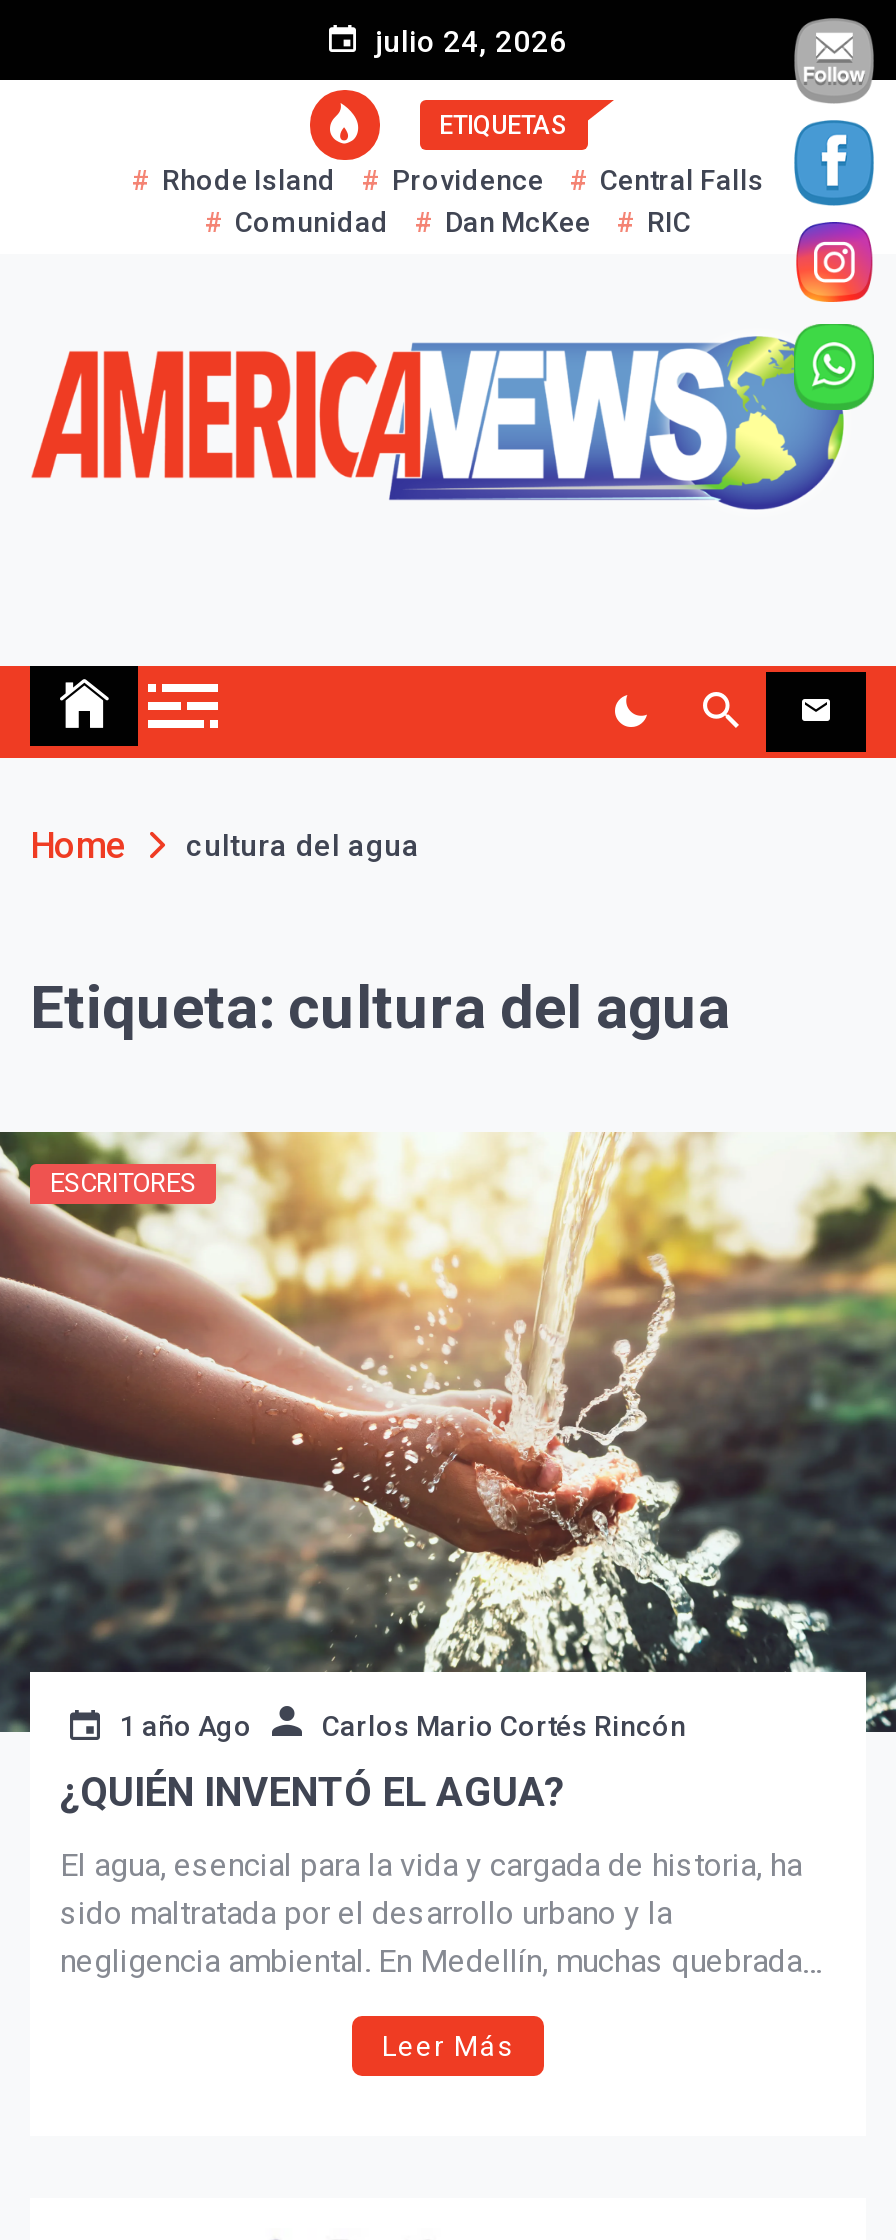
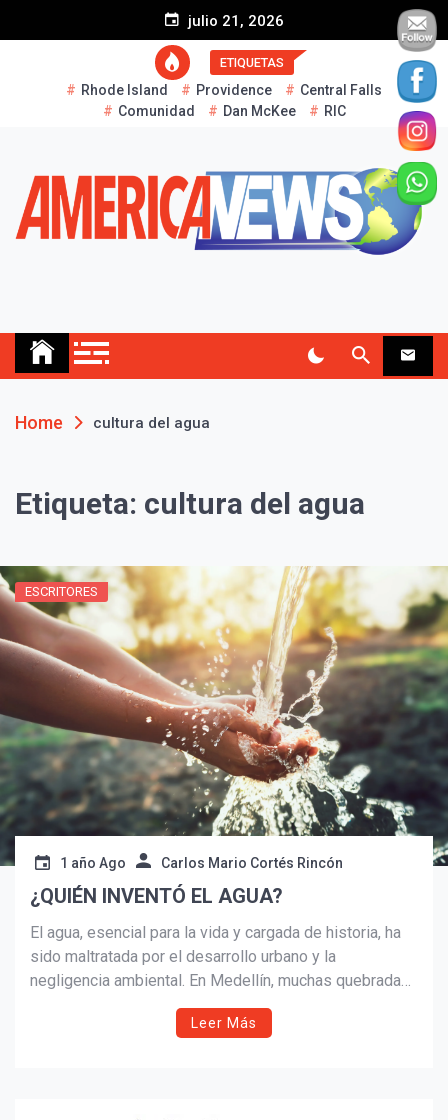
- julio 24, 2026
+ julio 21, 2026
